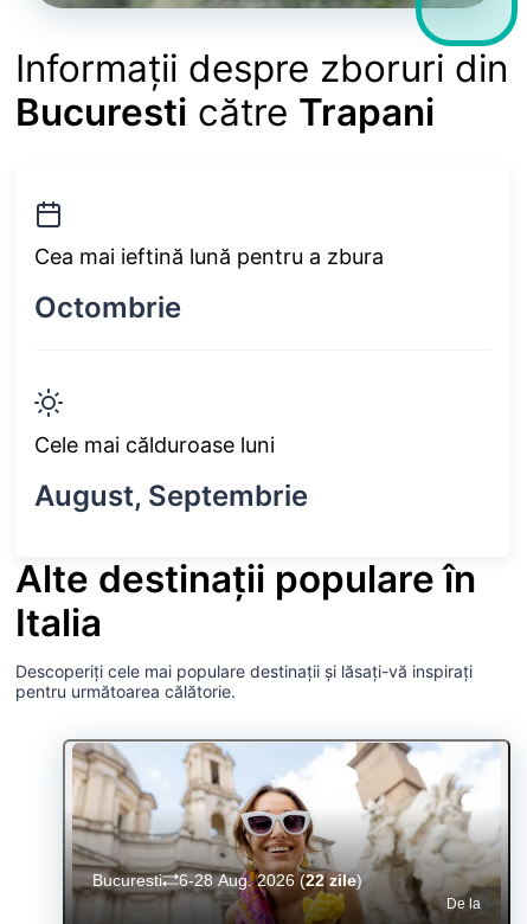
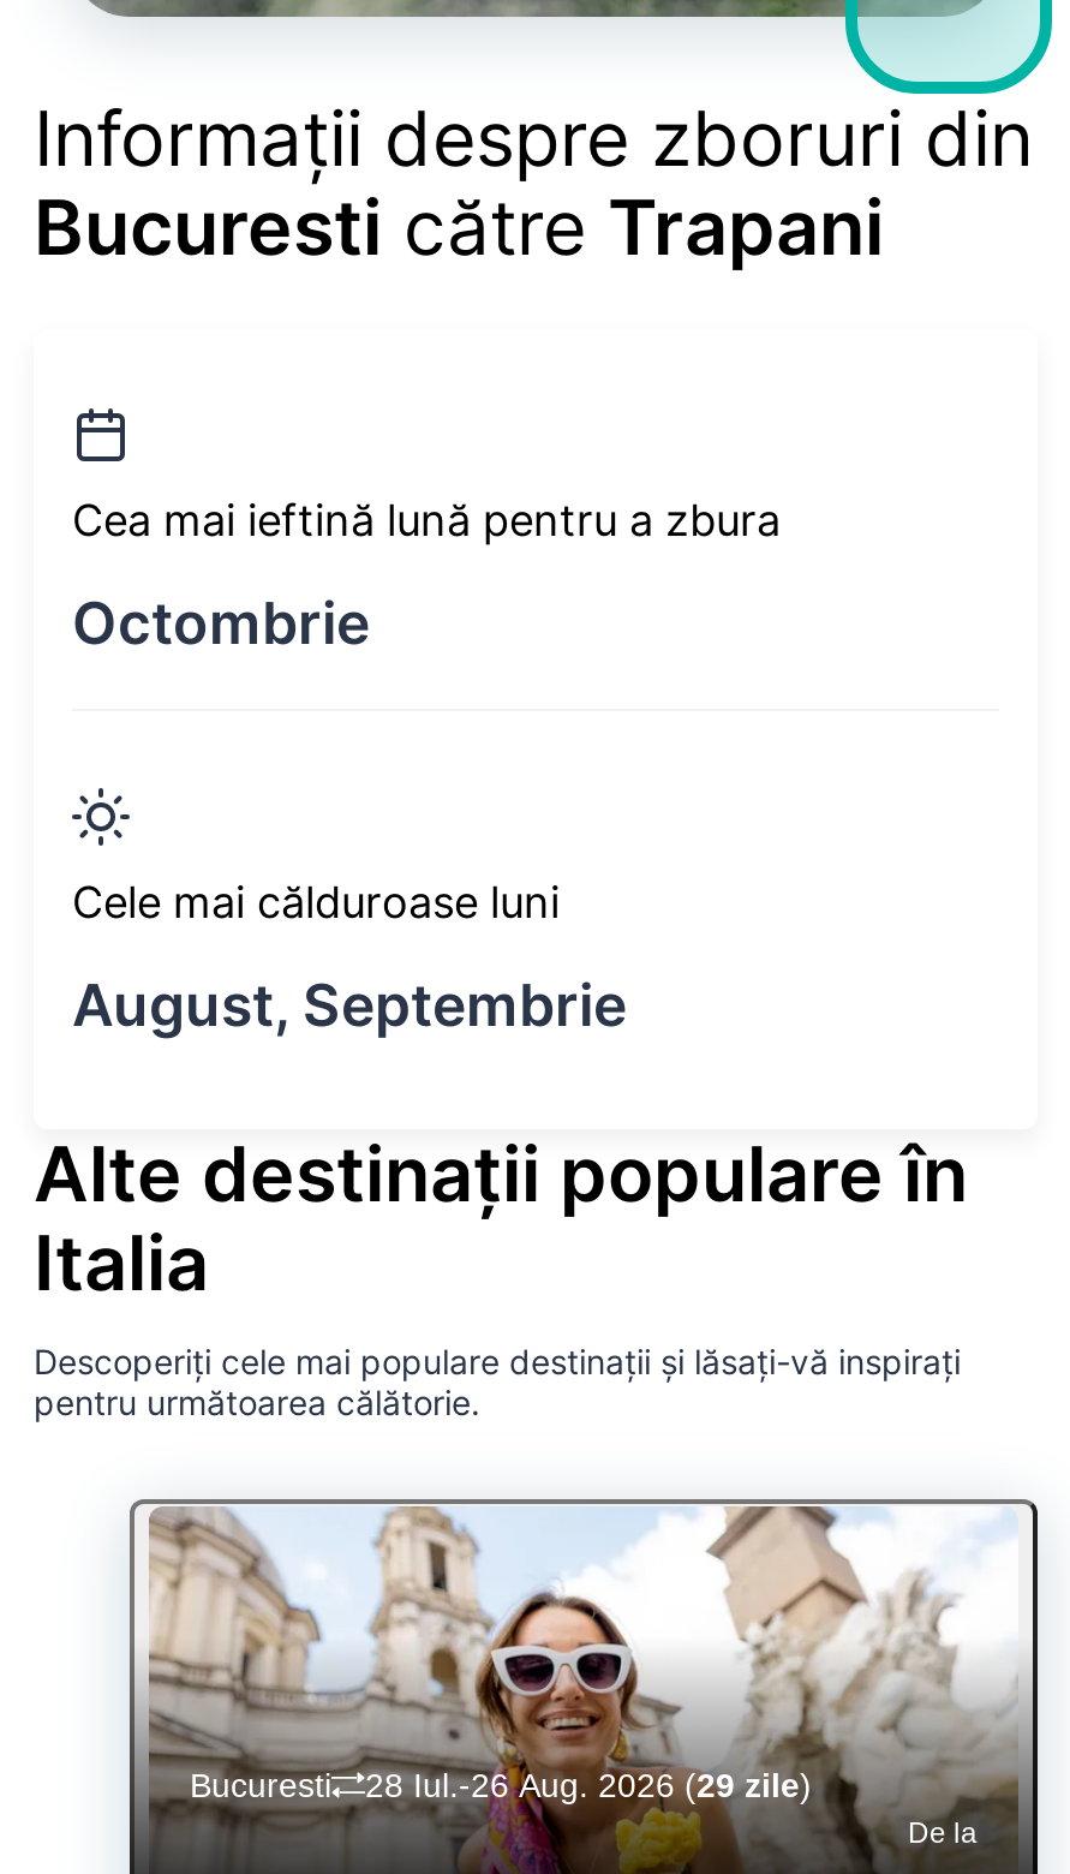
- Bucuresti 6-28 Aug. 2026 (22 zile)
+ Bucuresti 28 Iul.-26 Aug. 2026 (29 zile)
